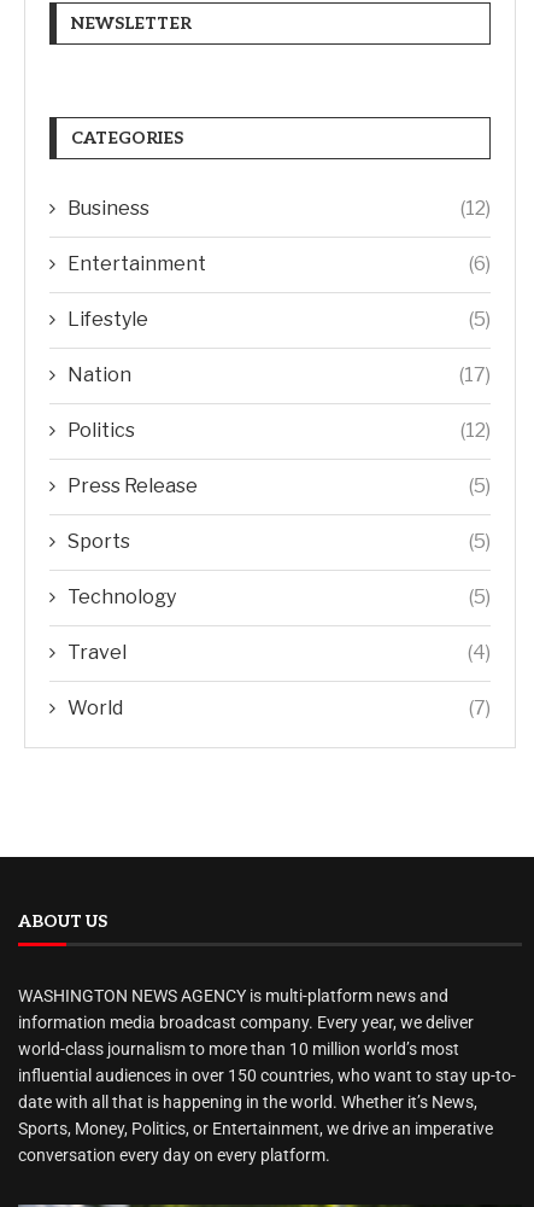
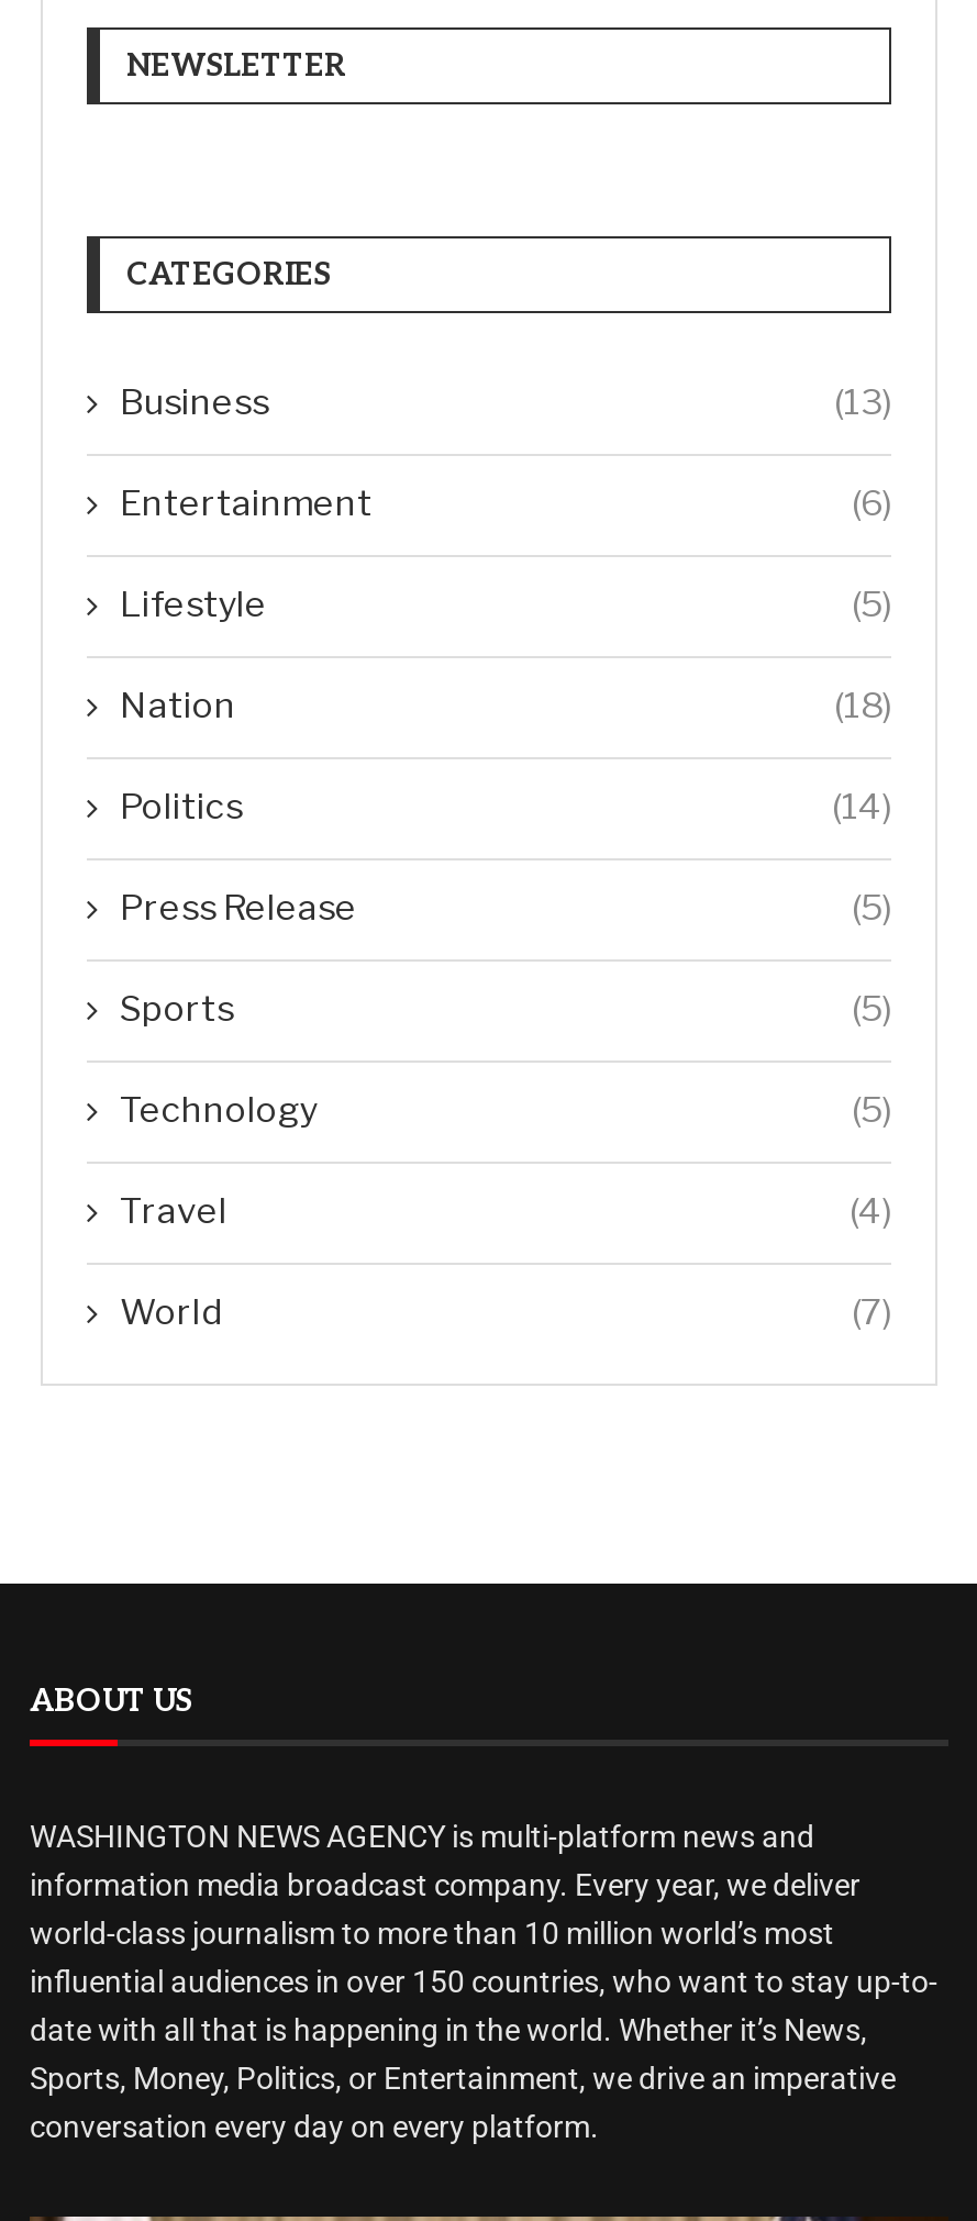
- (12)
+ (13)

- (17)
+ (18)

- (12)
+ (14)
